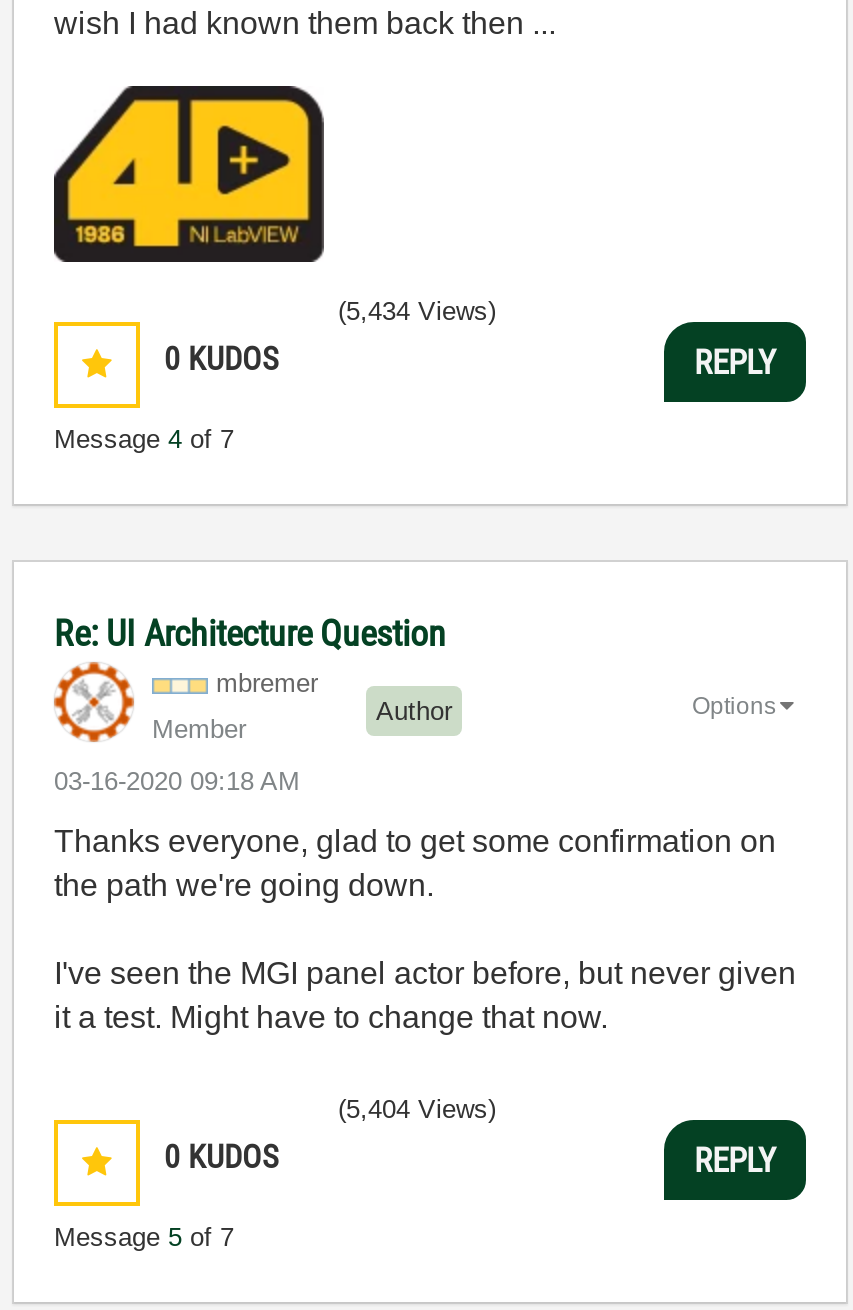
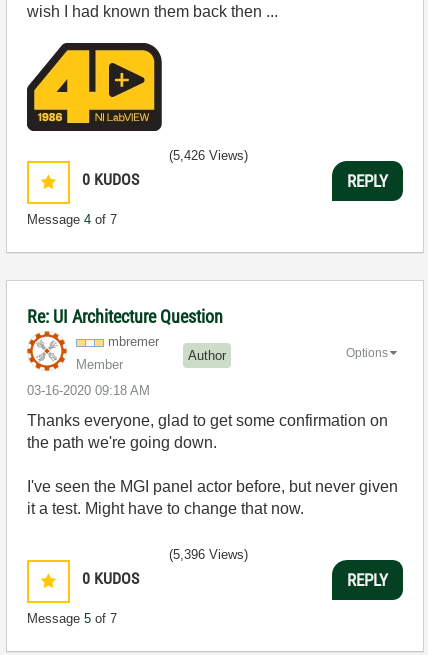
- (5,434 Views)
+ (5,426 Views)

- (5,404 Views)
+ (5,396 Views)
